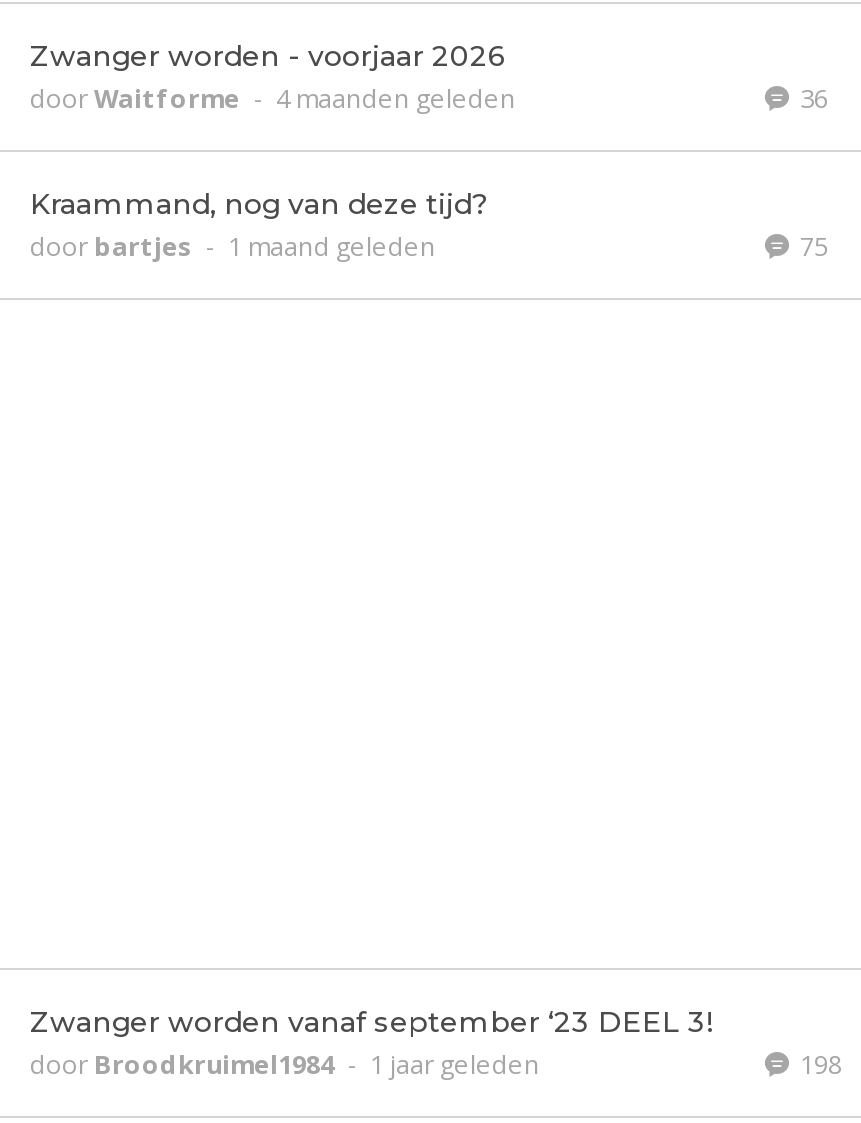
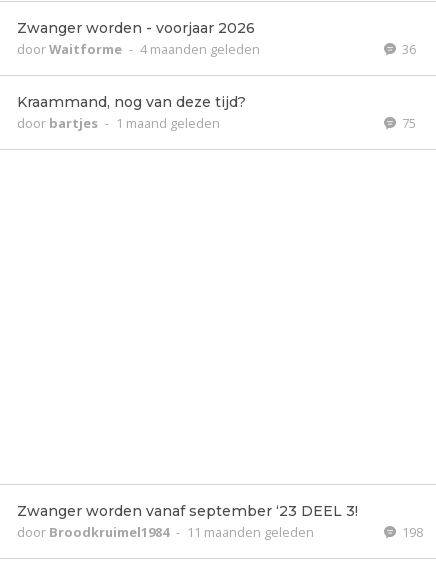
- door Broodkruimel1984 - 1 jaar geleden
+ door Broodkruimel1984 - 11 maanden geleden
